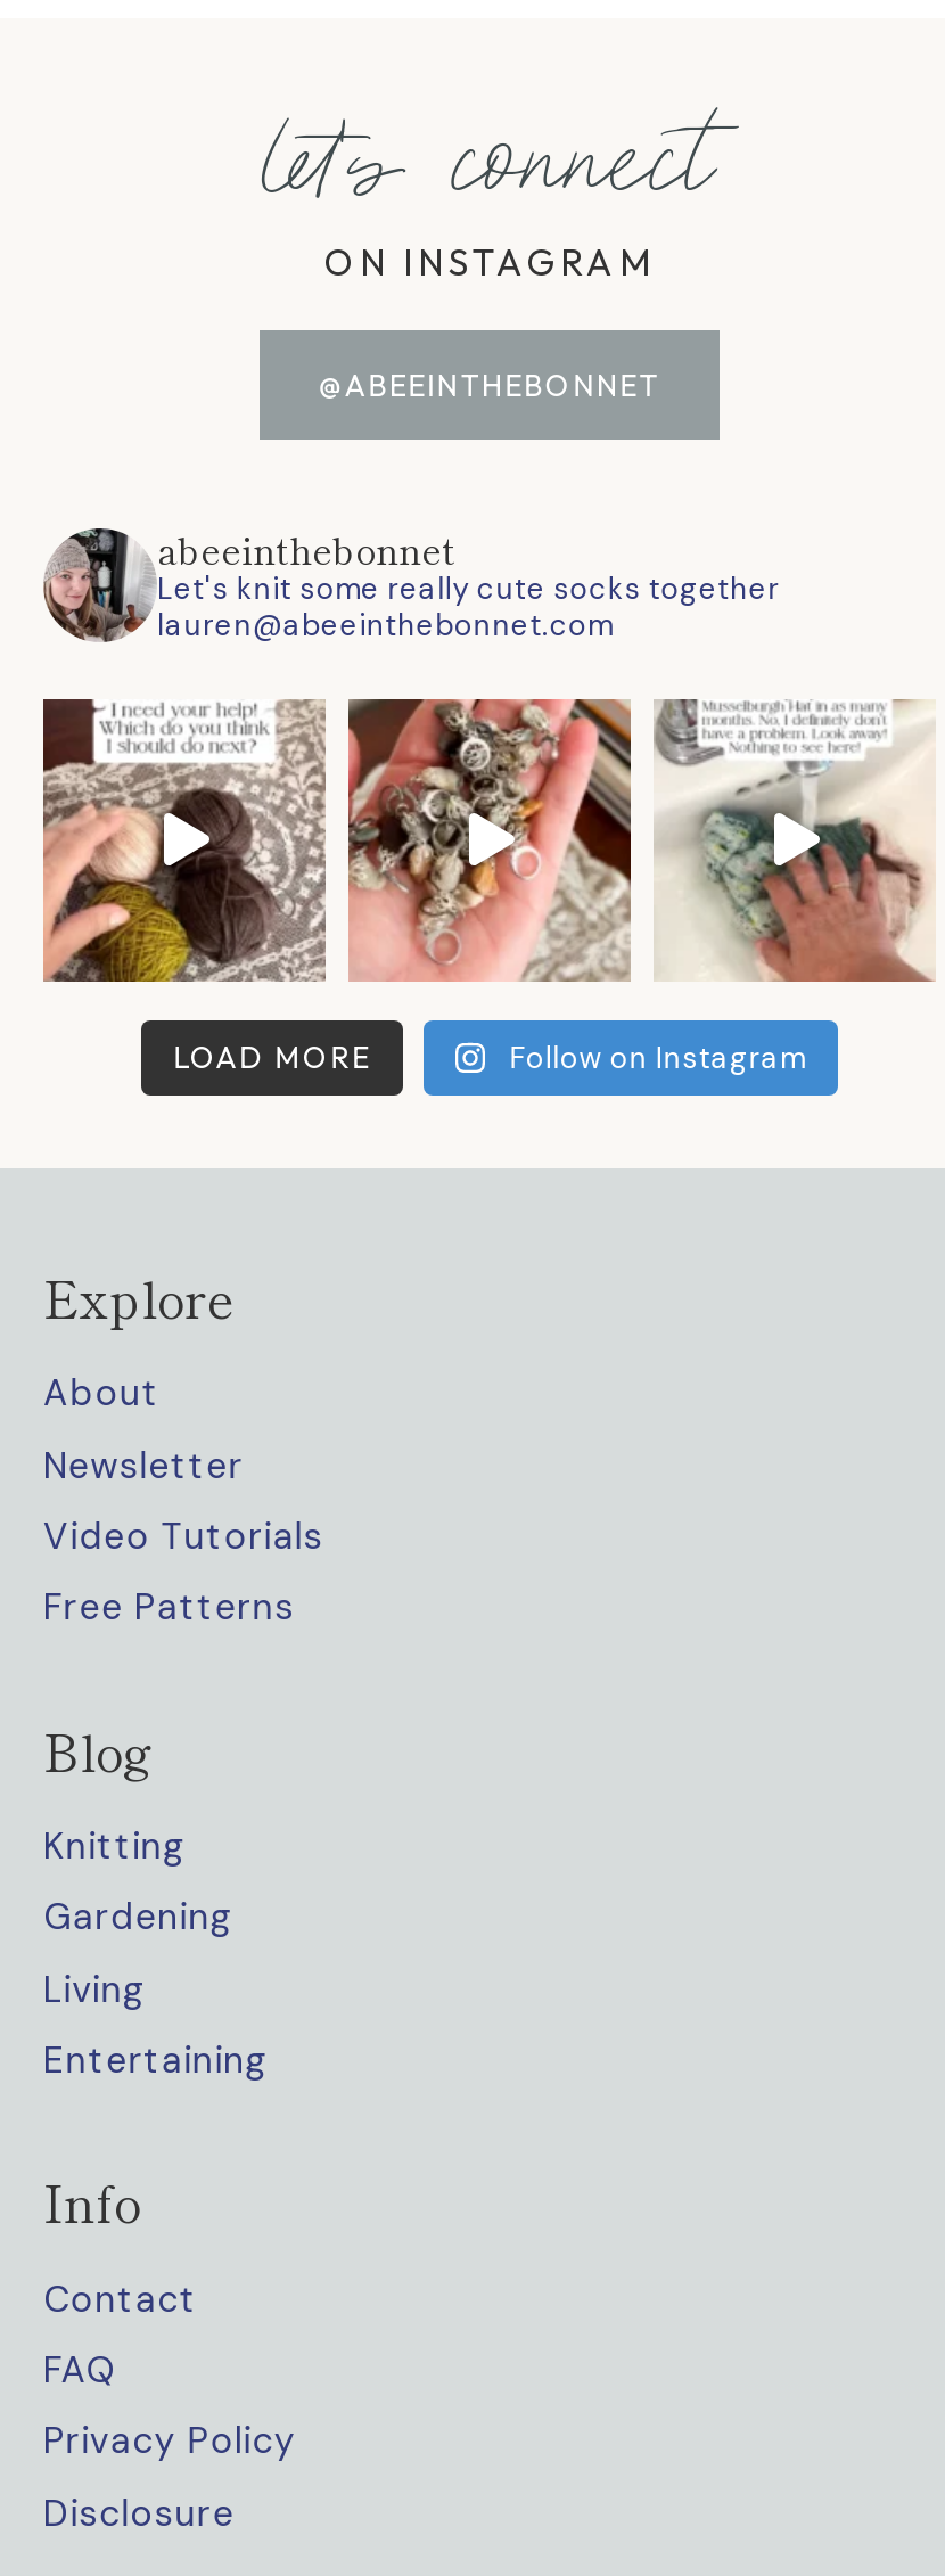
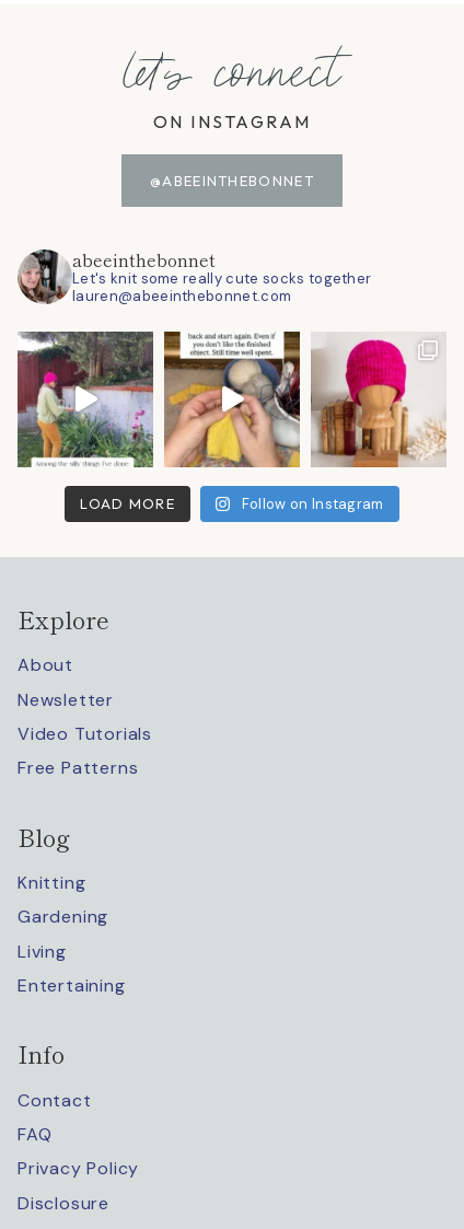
- [image]
+ [image]

- [image]
+ [image]

- [image]
+ [image]
